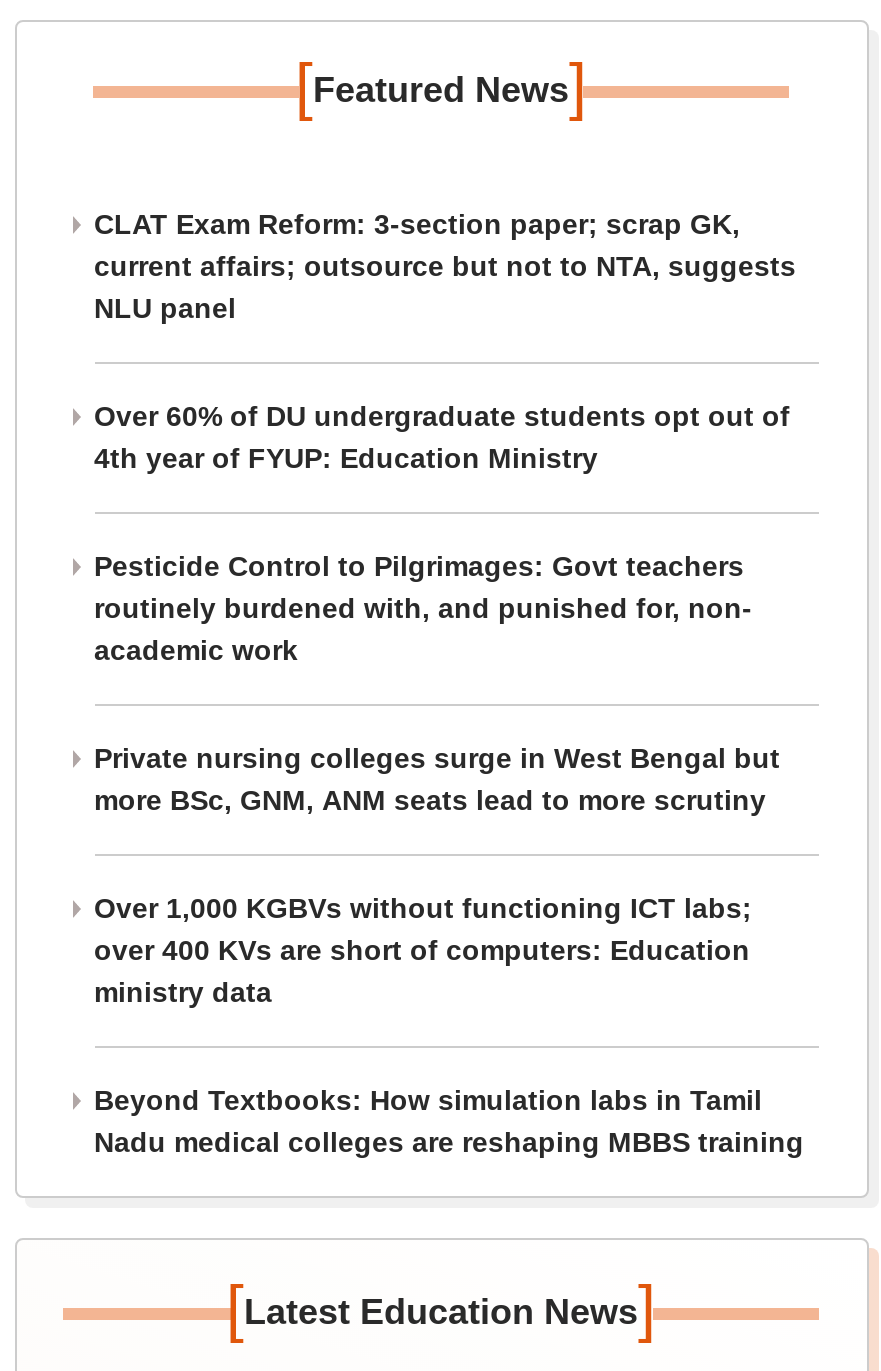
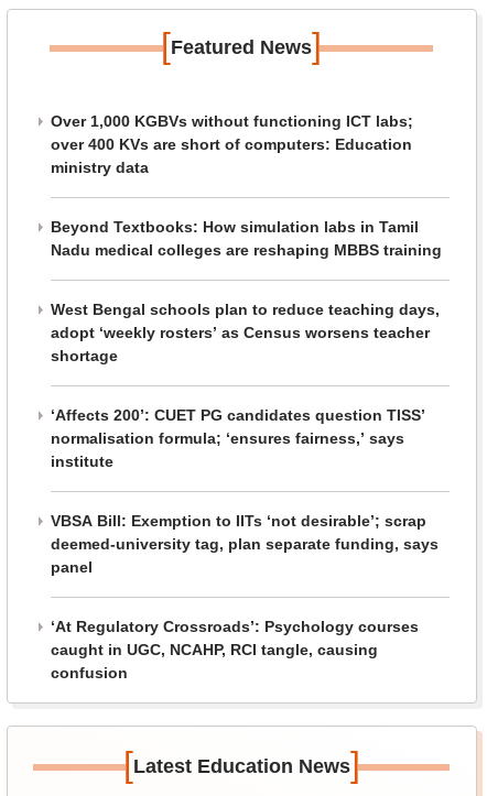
- CLAT Exam Reform: 3-section paper; scrap GK,
- current affairs; outsource but not to NTA, suggests
- NLU panel
- Over 60% of DU undergraduate students opt out of
- 4th year of FYUP: Education Ministry
- Pesticide Control to Pilgrimages: Govt teachers
- routinely burdened with, and punished for, non-
- academic work
- Private nursing colleges surge in West Bengal but
- more BSc, GNM, ANM seats lead to more scrutiny

moved up: Over 1,000 KGBVs without functioning ICT labs; | over 400 KVs are short of computers: Education | ministry data | Beyond Textbooks: How simulation labs in Tamil | Nadu medical colleges are reshaping MBBS training

+ West Bengal schools plan to reduce teaching days,
+ adopt ‘weekly rosters’ as Census worsens teacher
+ shortage
+ ‘Affects 200’: CUET PG candidates question TISS’
+ normalisation formula; ‘ensures fairness,’ says
+ institute
+ VBSA Bill: Exemption to IITs ‘not desirable’; scrap
+ deemed-university tag, plan separate funding, says
+ panel
+ ‘At Regulatory Crossroads’: Psychology courses
+ caught in UGC, NCAHP, RCI tangle, causing
+ confusion
